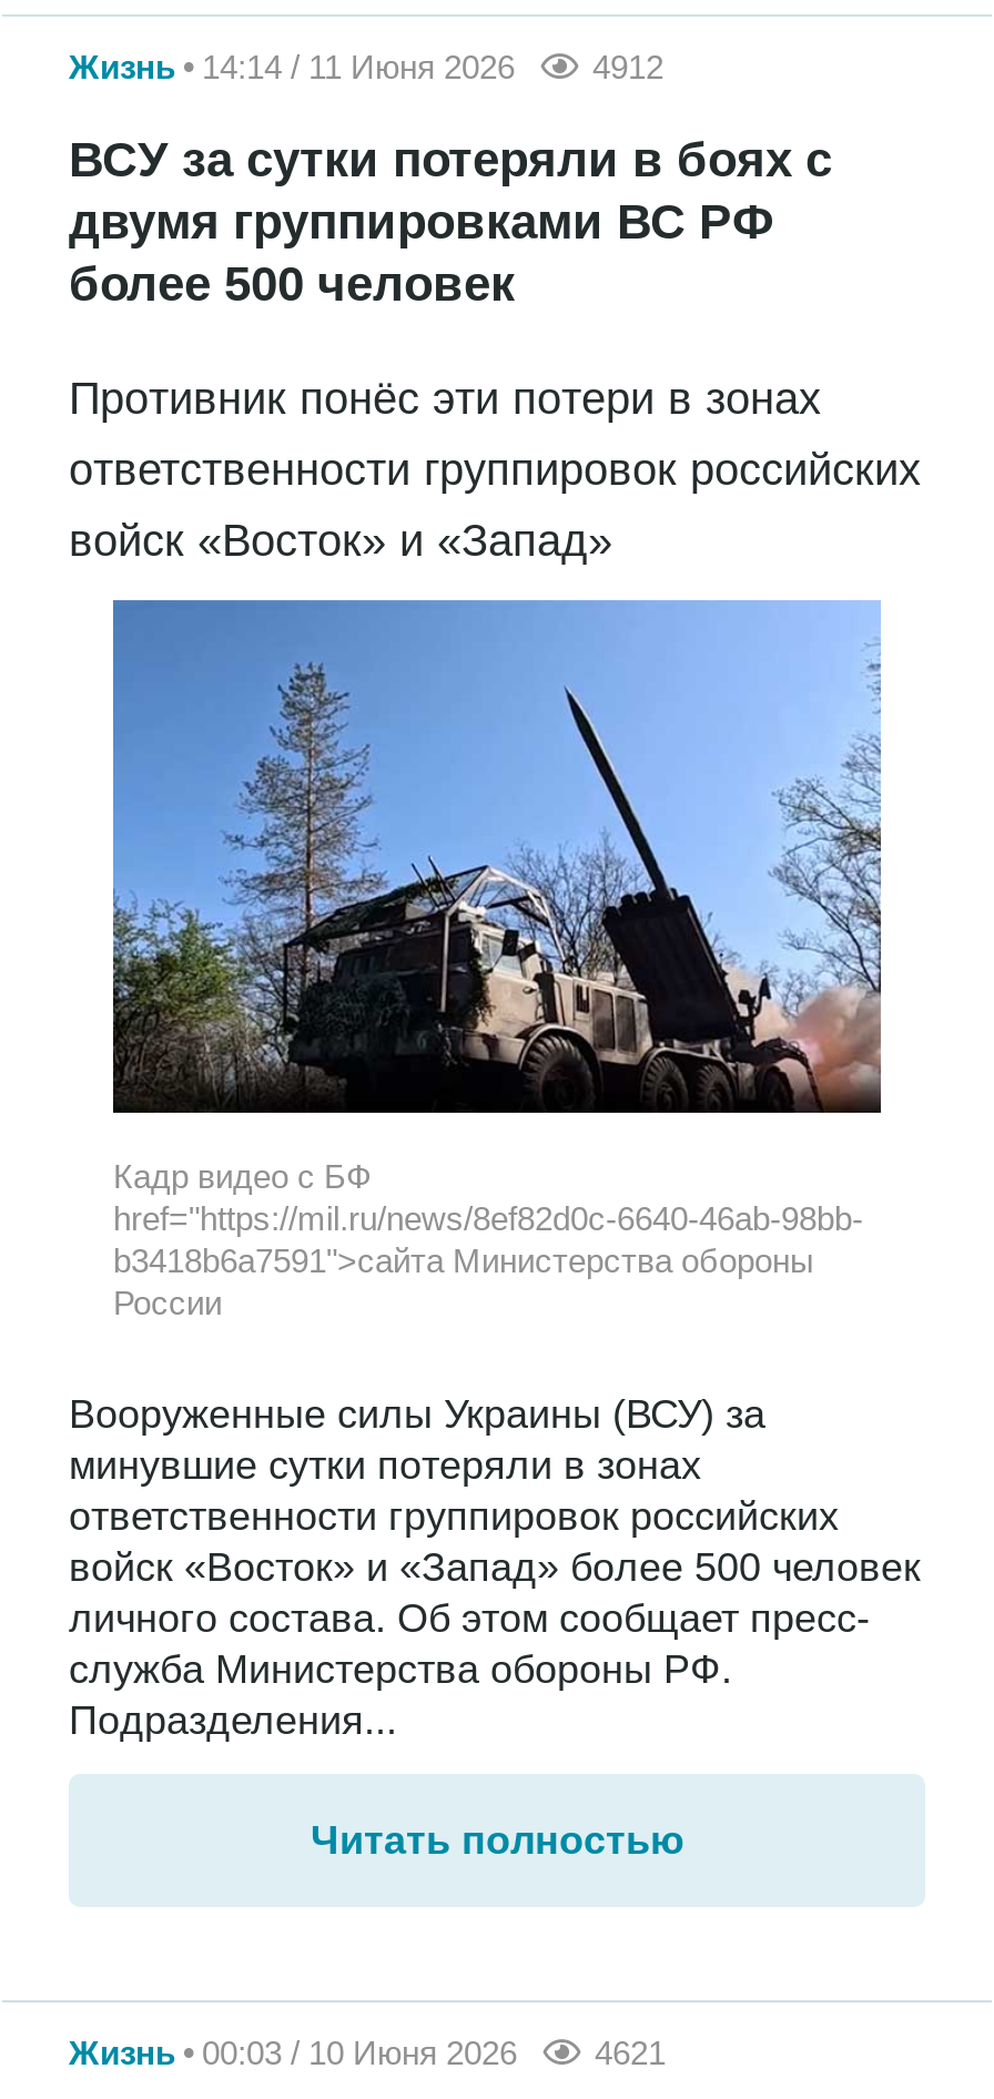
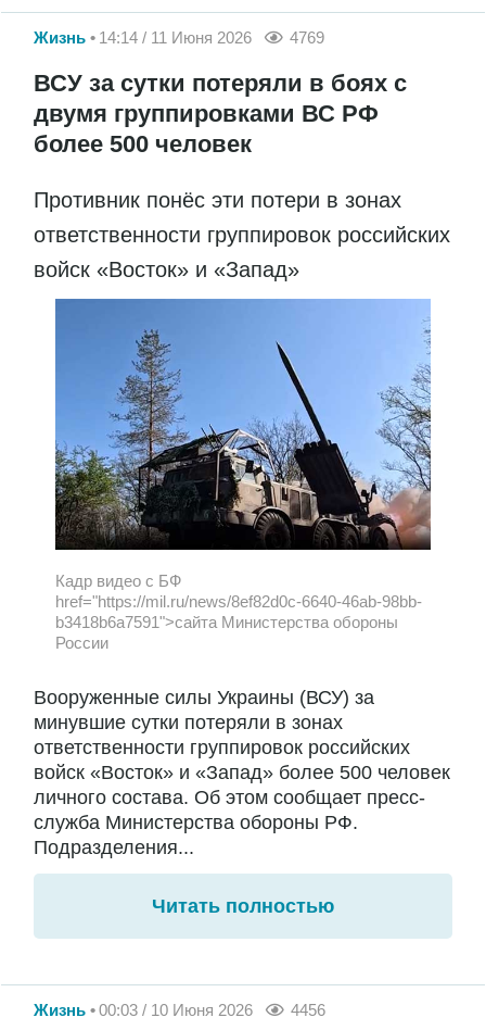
- 4912
+ 4769

- 4621
+ 4456
